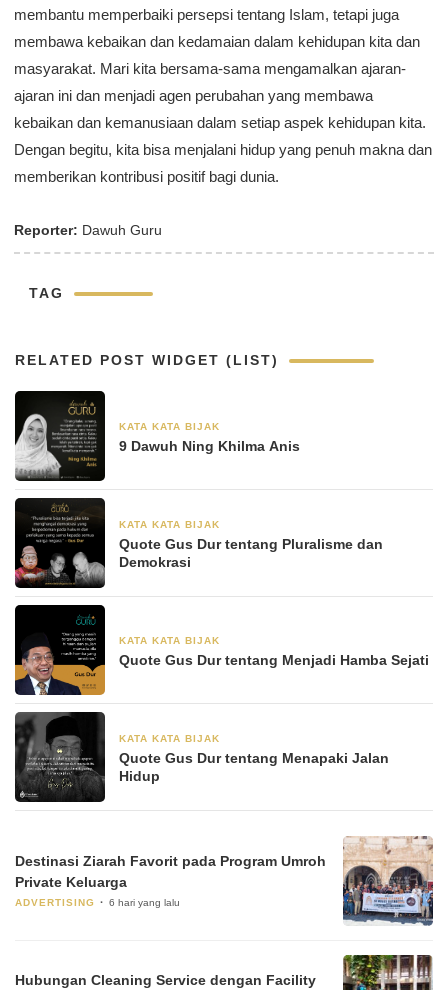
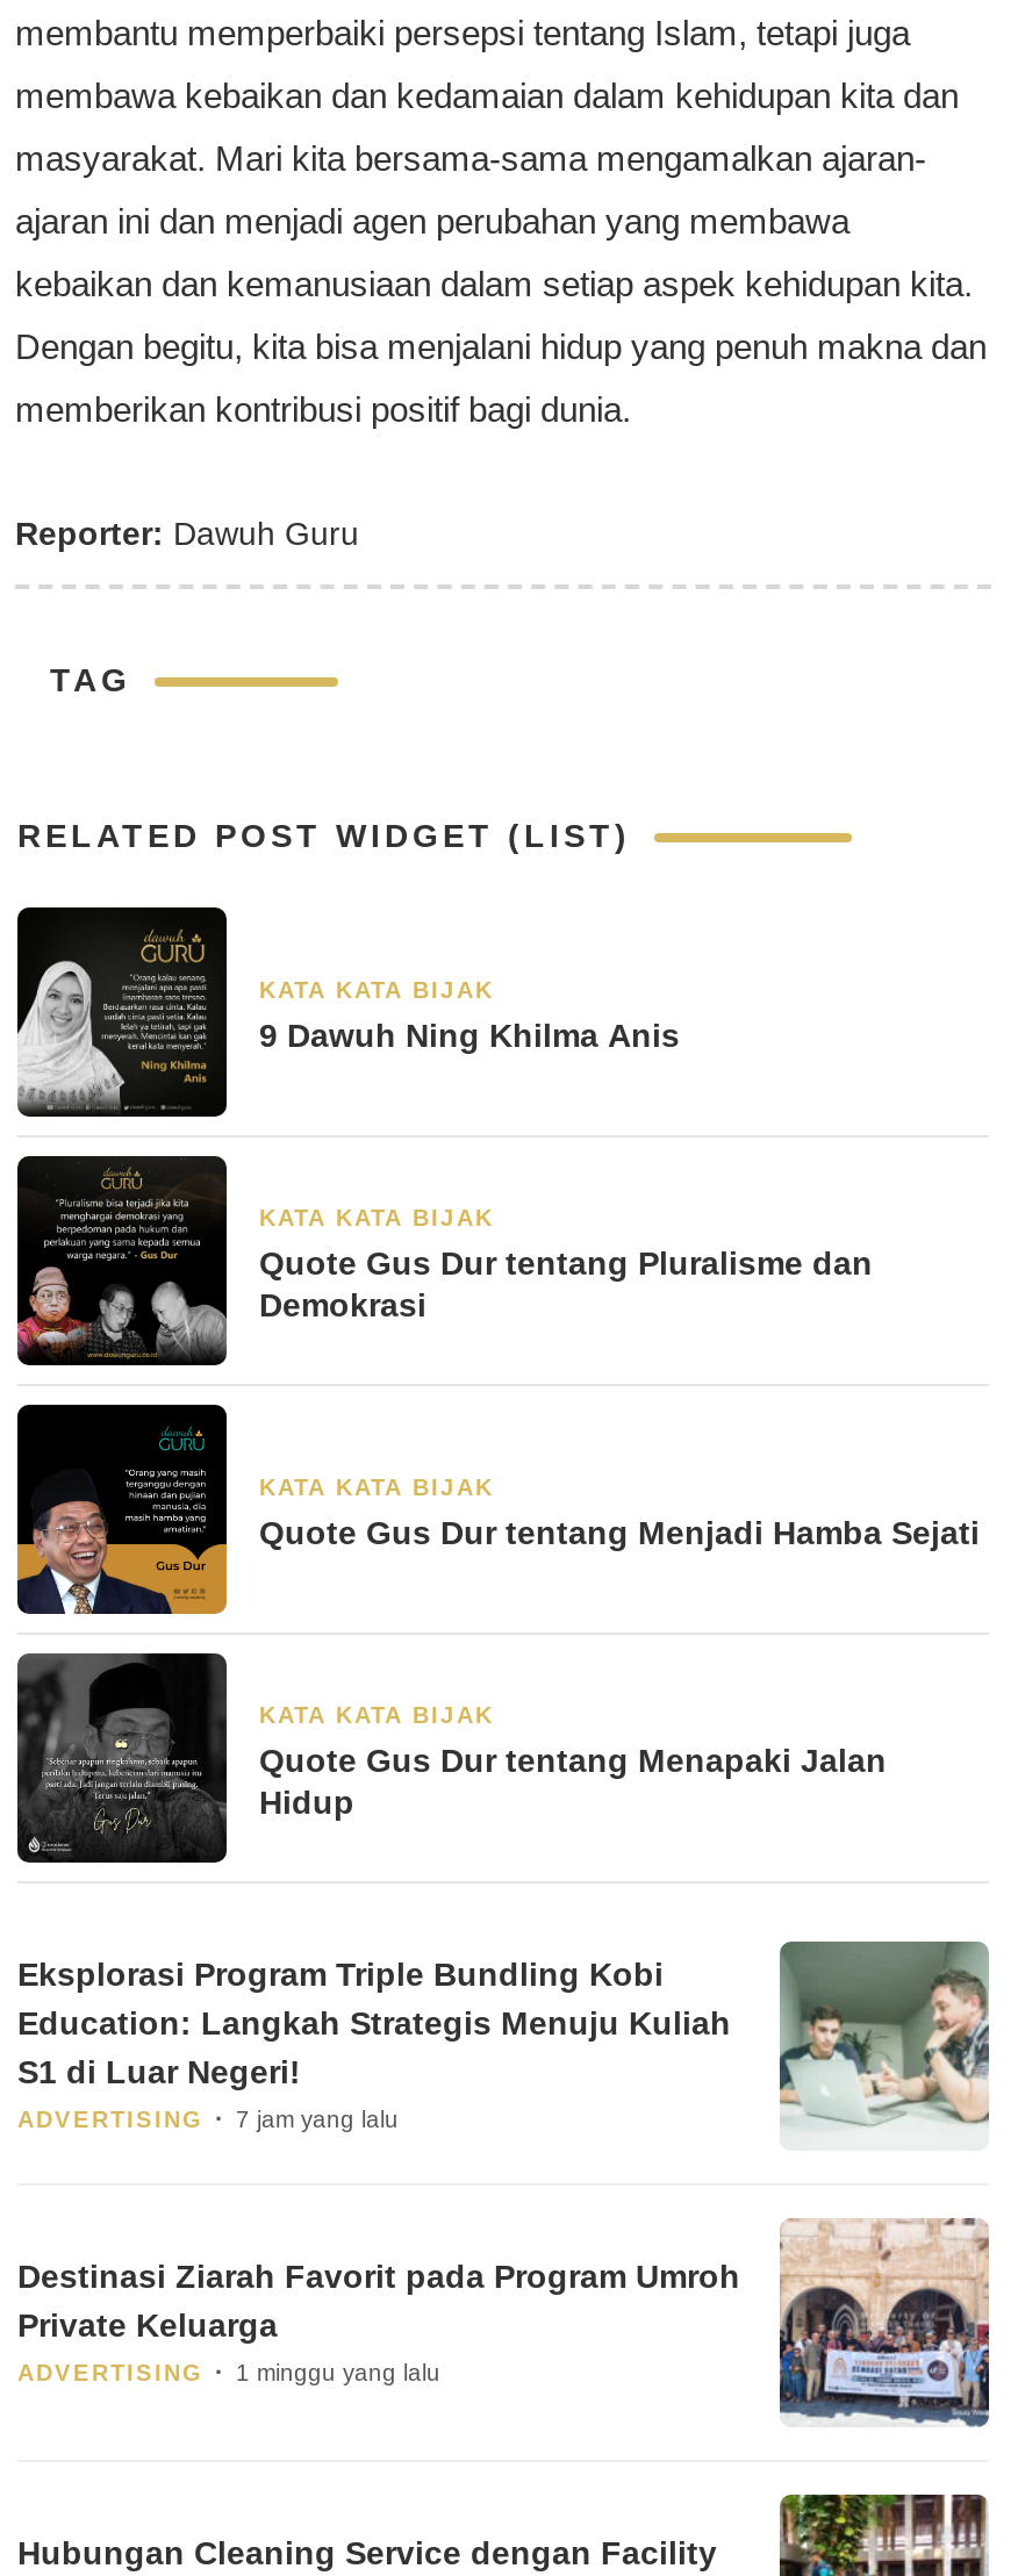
+ [image]
+ Eksplorasi Program Triple Bundling Kobi
+ Education: Langkah Strategis Menuju Kuliah
+ S1 di Luar Negeri!
+ ADVERTISING
+ 7 jam yang lalu

- 6 hari yang lalu
+ 1 minggu yang lalu
